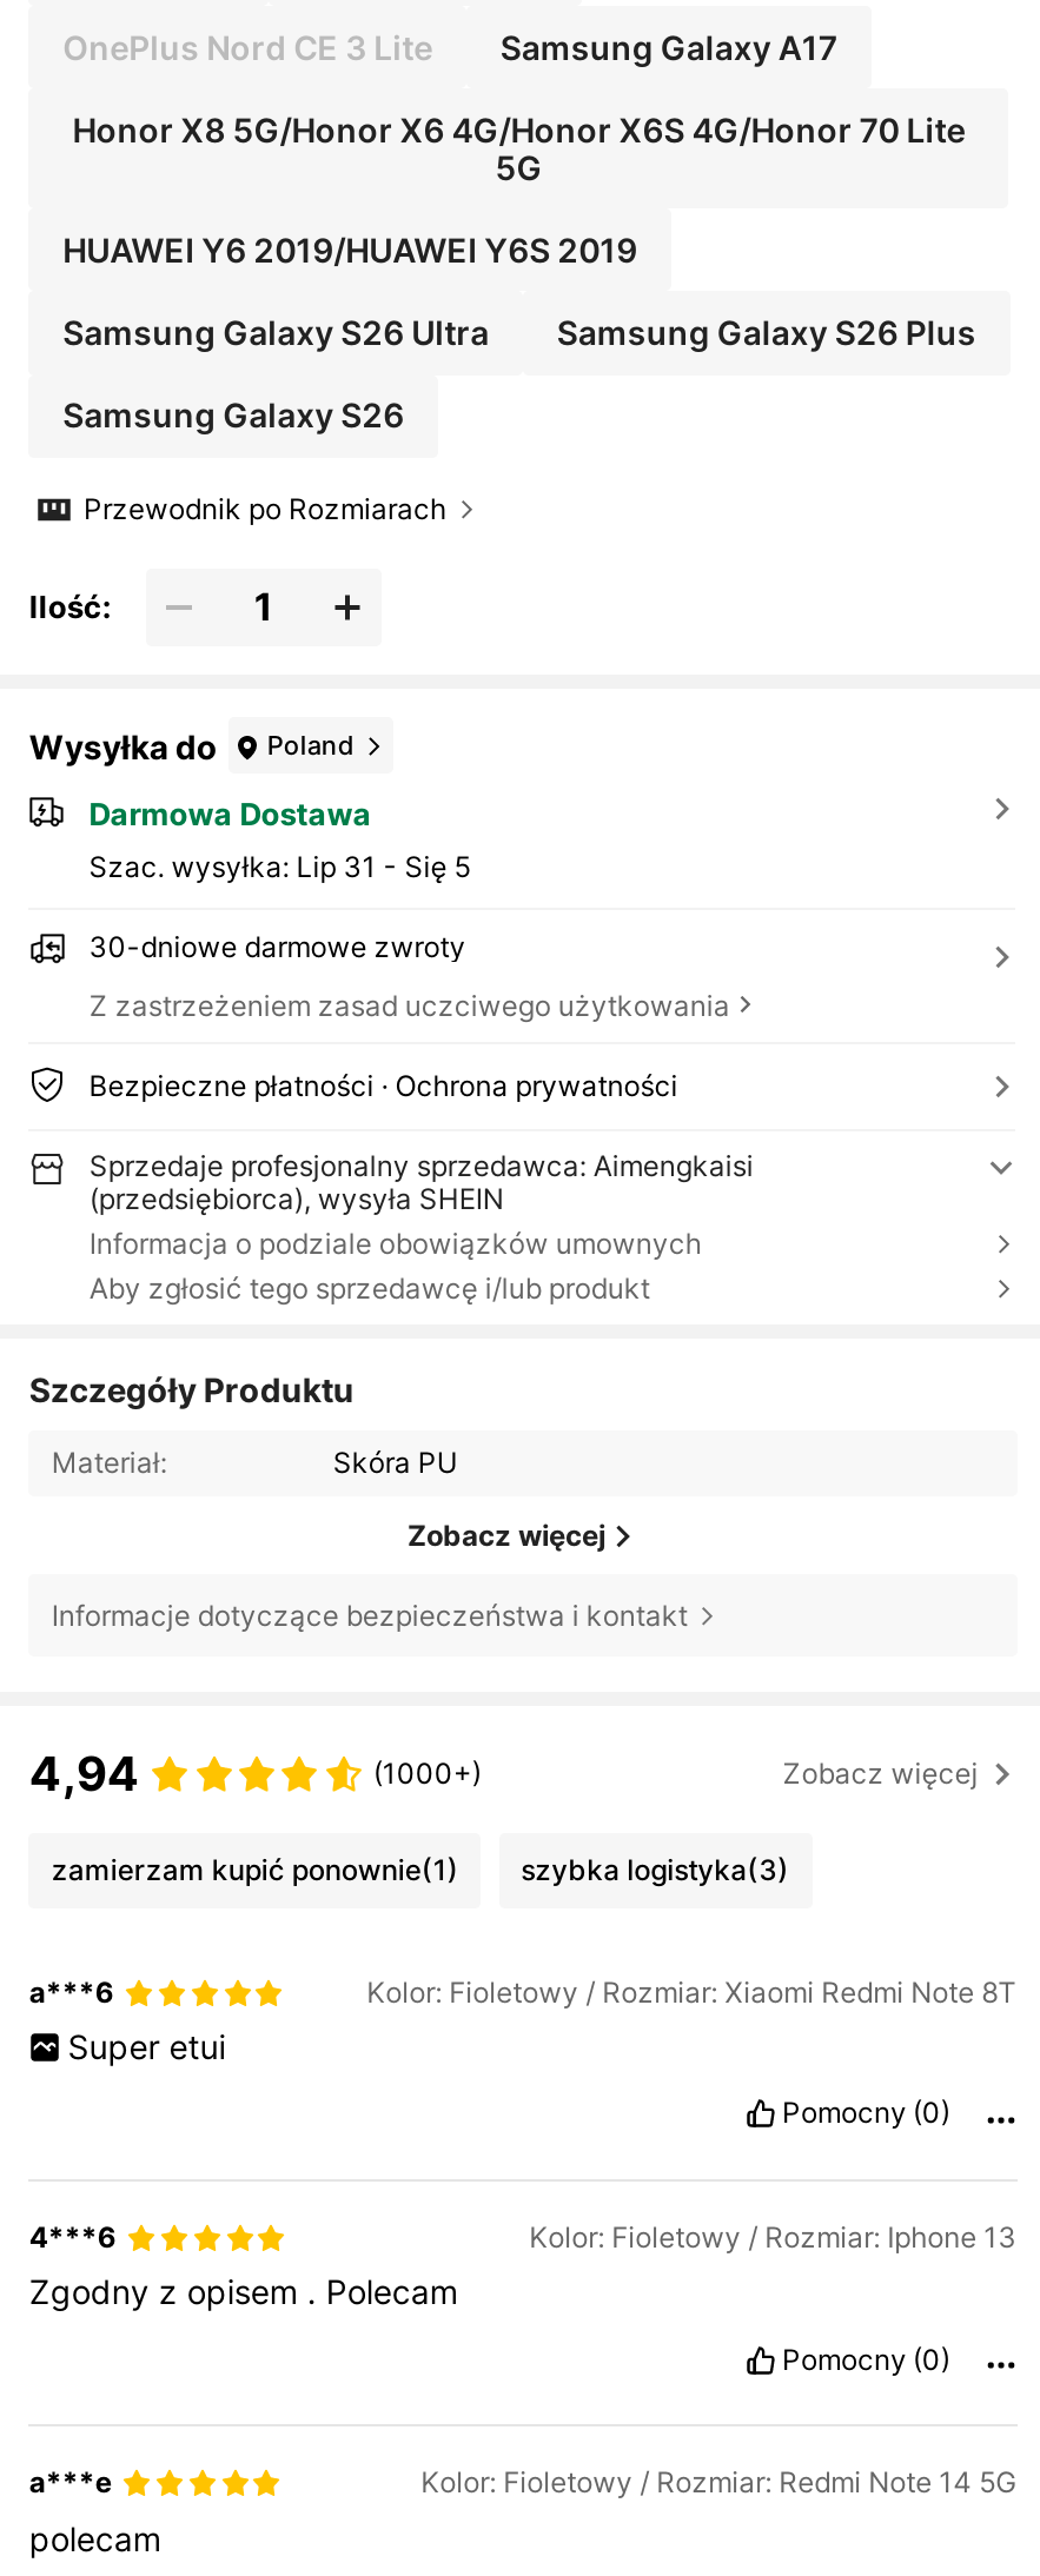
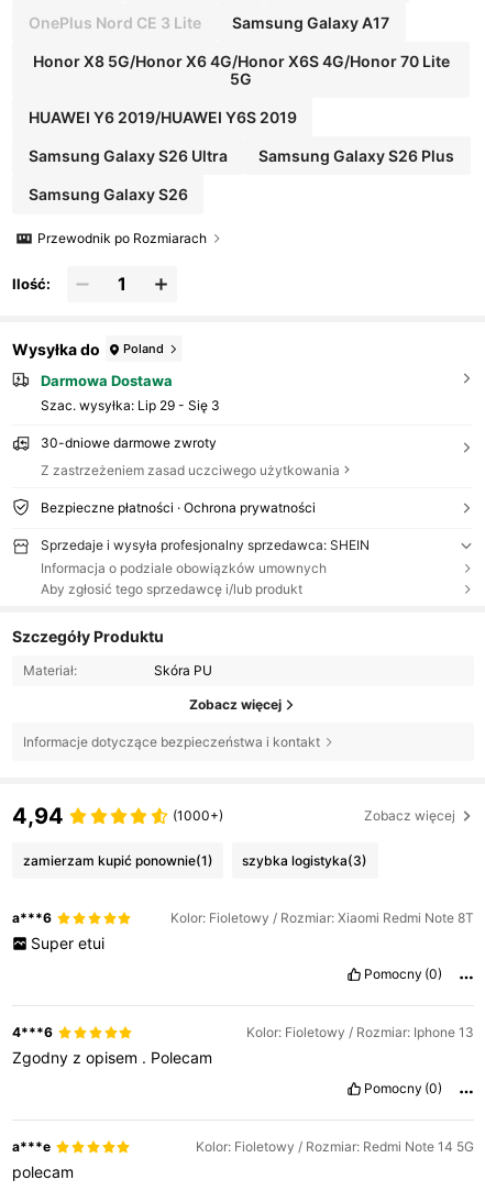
- Szac. wysyłka: Lip 31 - Się 5
+ Szac. wysyłka: Lip 29 - Się 3

- Sprzedaje profesjonalny sprzedawca: Aimengkaisi
- (przedsiębiorca), wysyła SHEIN
+ Sprzedaje i wysyła profesjonalny sprzedawca: SHEIN
